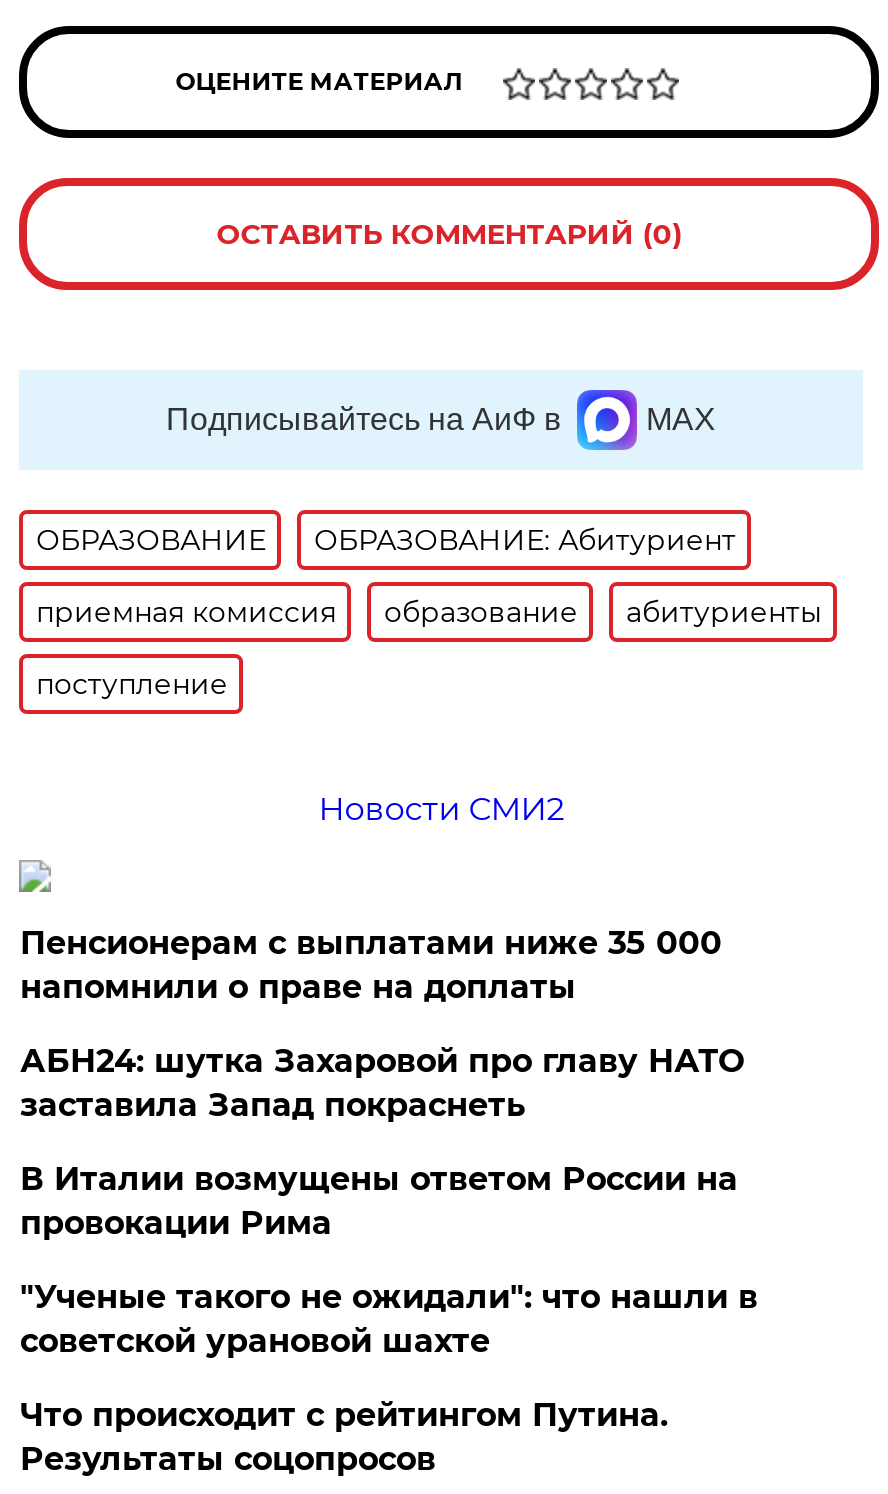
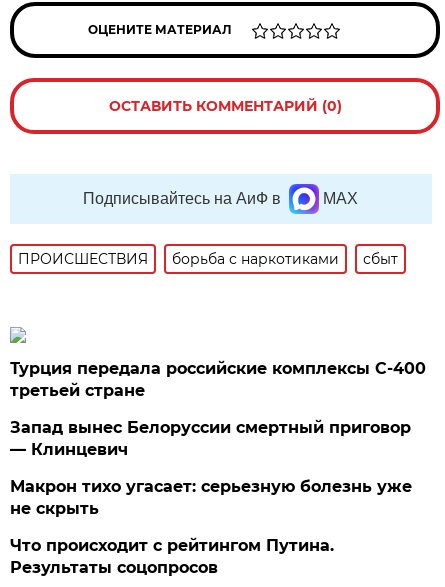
- ОБРАЗОВАНИЕ
- ОБРАЗОВАНИЕ: Абитуриент
- приемная комиссия
- образование
- абитуриенты
- поступление
- Новости СМИ2
+ ПРОИСШЕСТВИЯ
+ борьба с наркотиками
+ сбыт

- Пенсионерам с выплатами ниже 35 000
- напомнили о праве на доплаты
- АБН24: шутка Захаровой про главу НАТО
- заставила Запад покраснеть
- В Италии возмущены ответом России на
- провокации Рима
- "Ученые такого не ожидали": что нашли в
- советской урановой шахте
+ Турция передала российские комплексы С-400
+ третьей стране
+ Запад вынес Белоруссии смертный приговор
+ — Клинцевич
+ Макрон тихо угасает: серьезную болезнь уже
+ не скрыть
